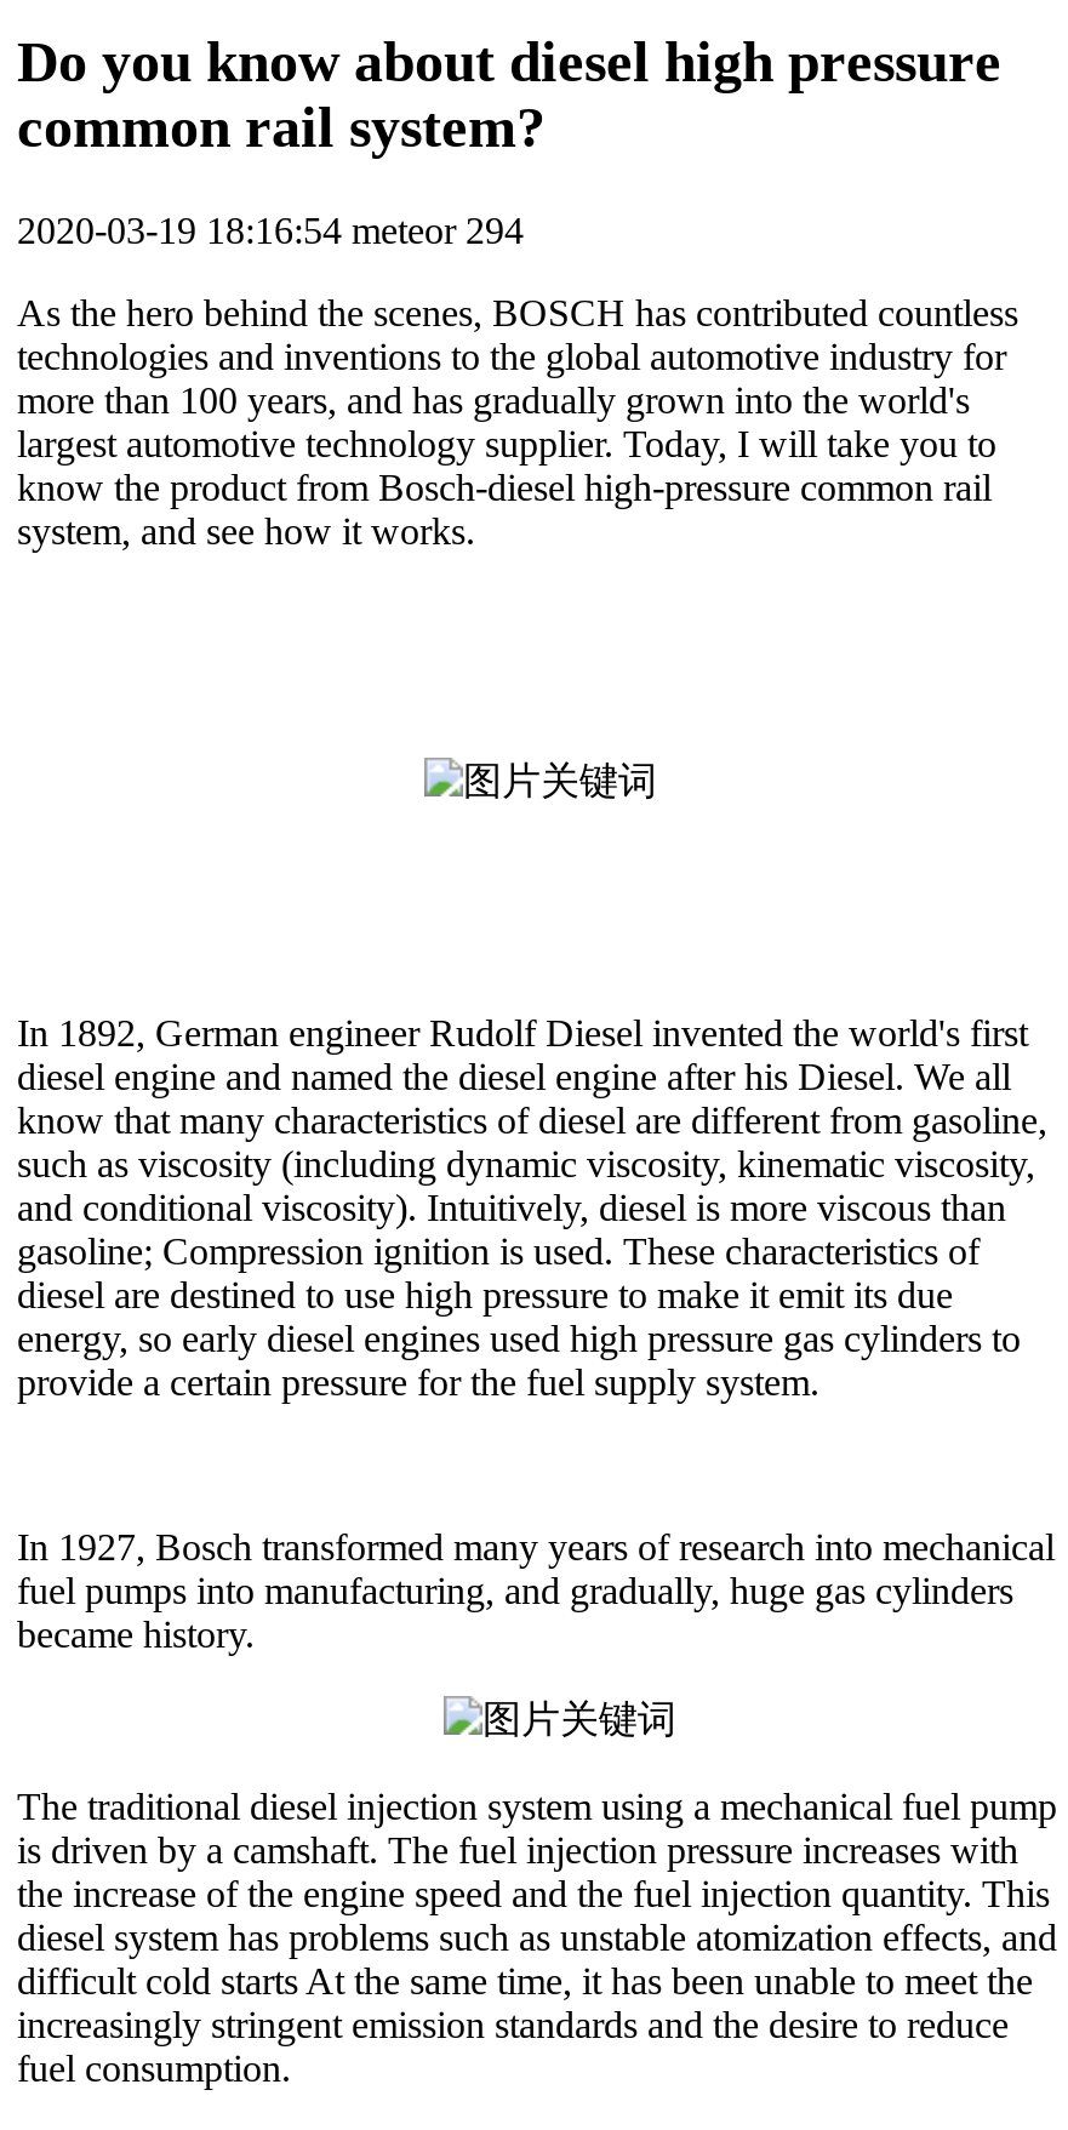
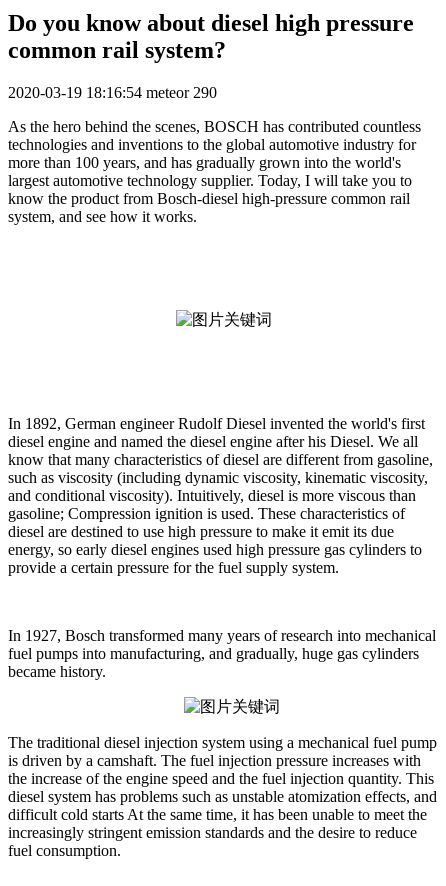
- 2020-03-19 18:16:54 meteor 294
+ 2020-03-19 18:16:54 meteor 290
